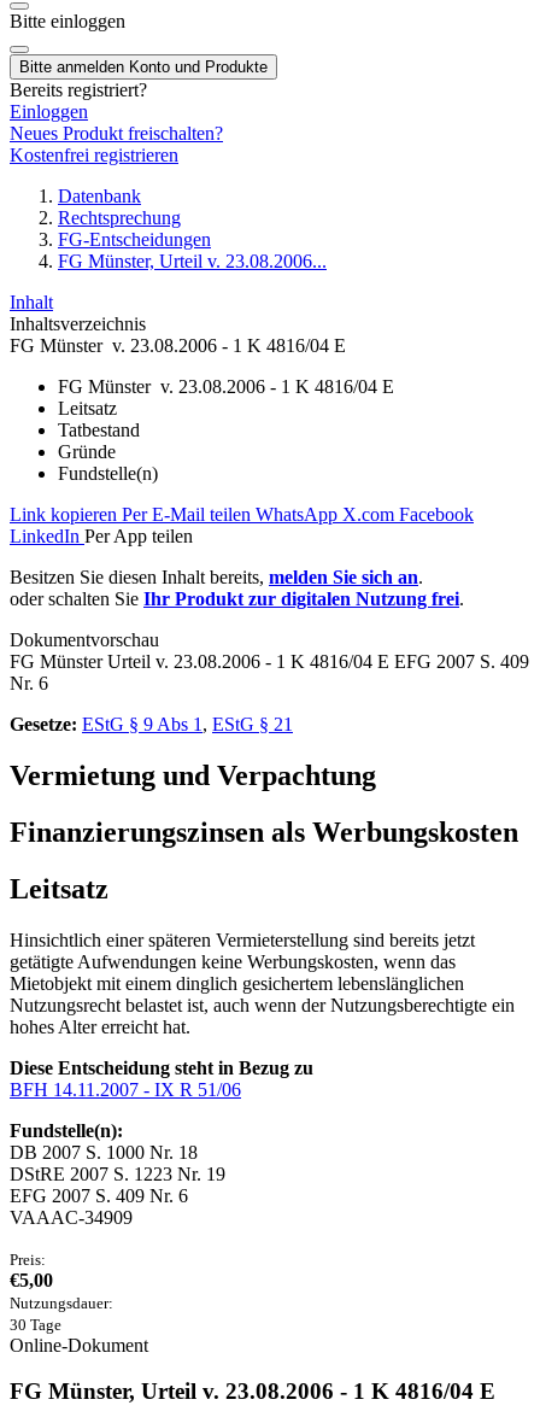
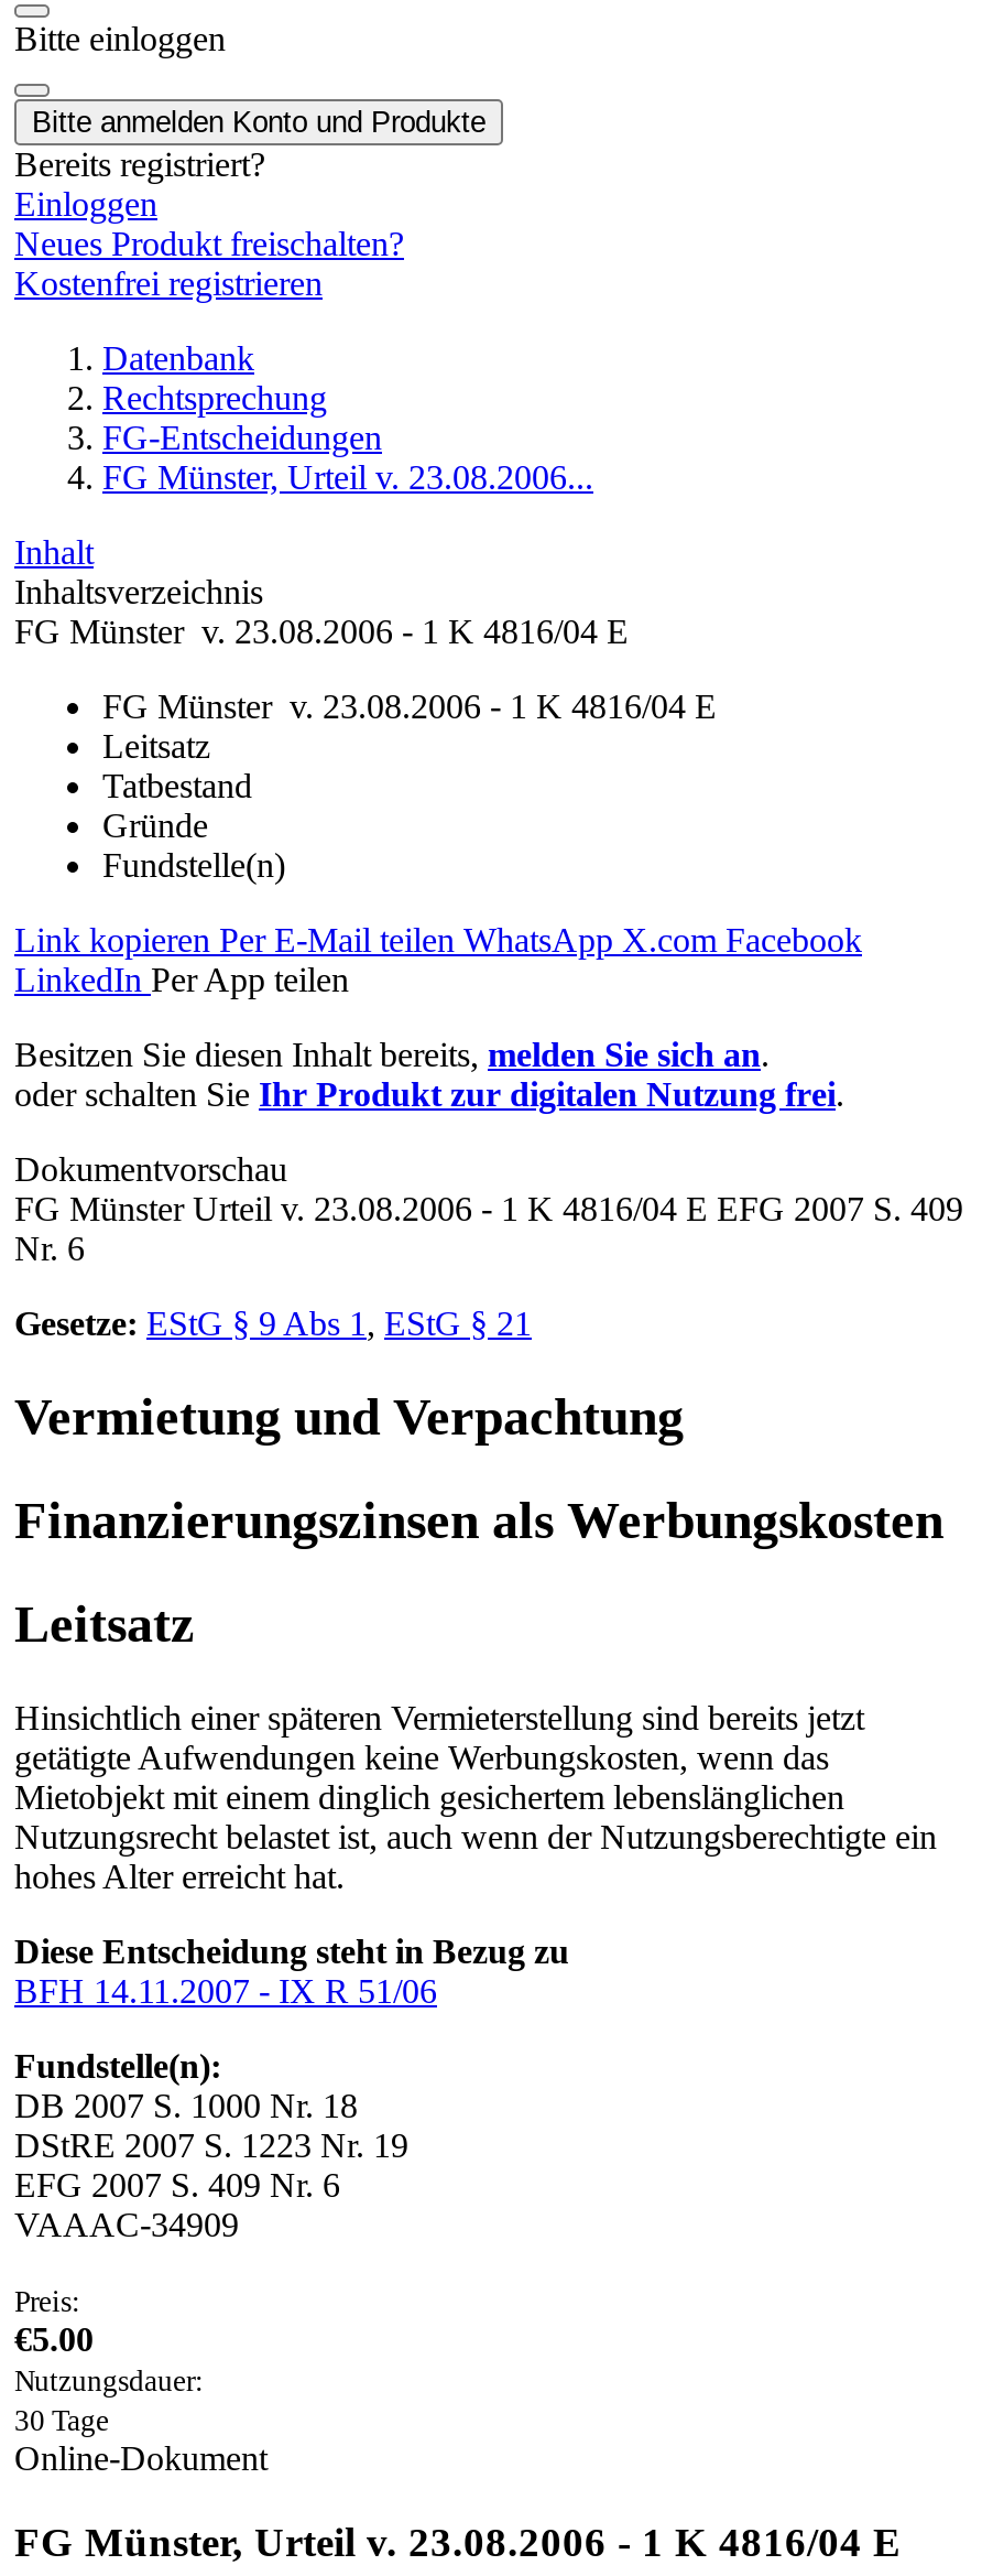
- €5,00
+ €5.00
